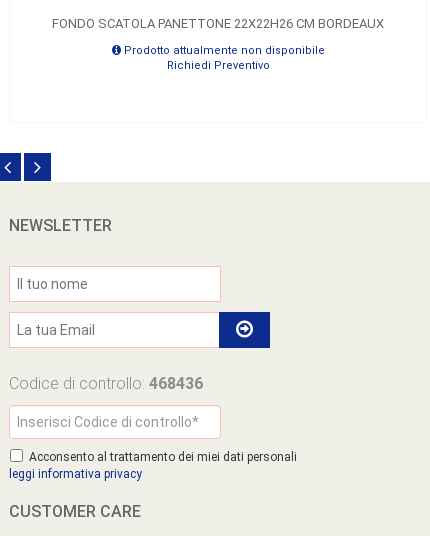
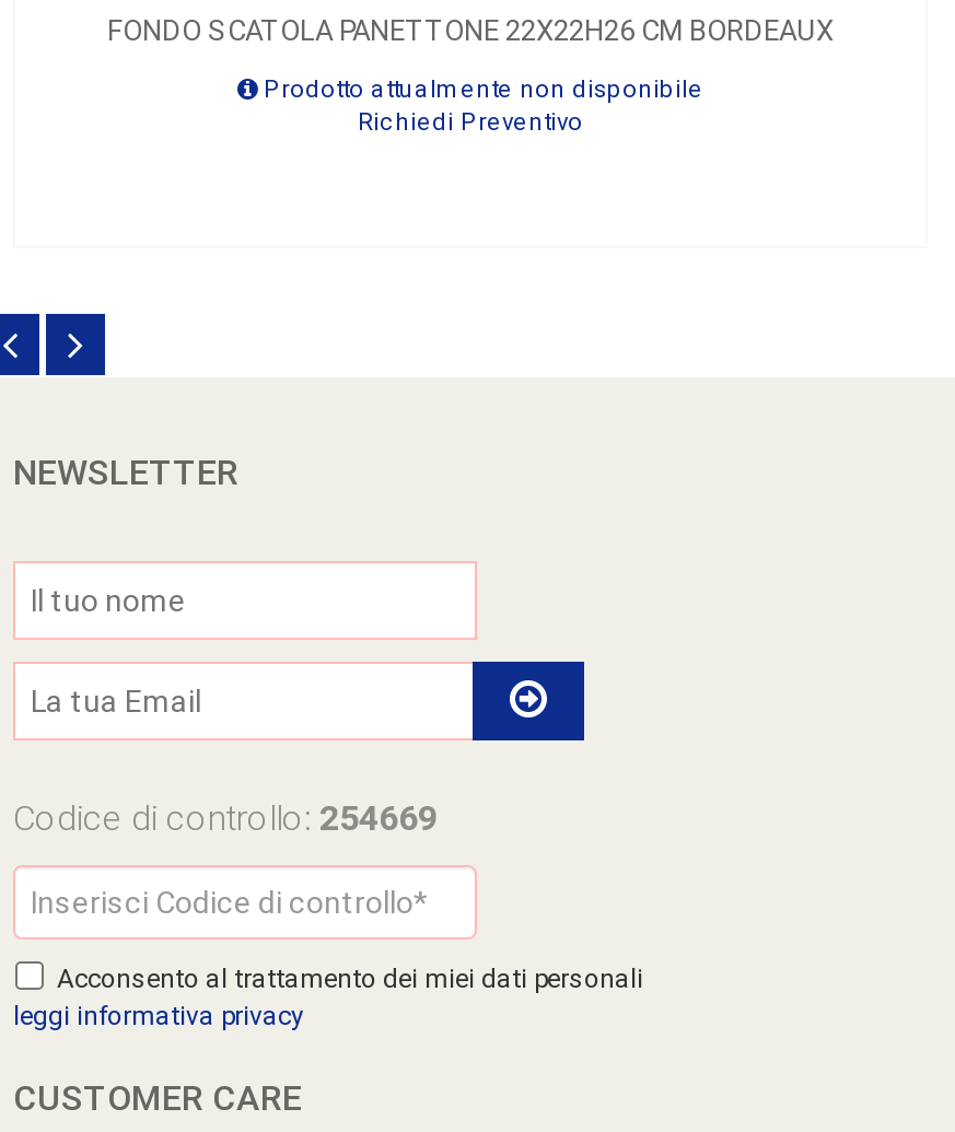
- Codice di controllo: 468436
+ Codice di controllo: 254669
